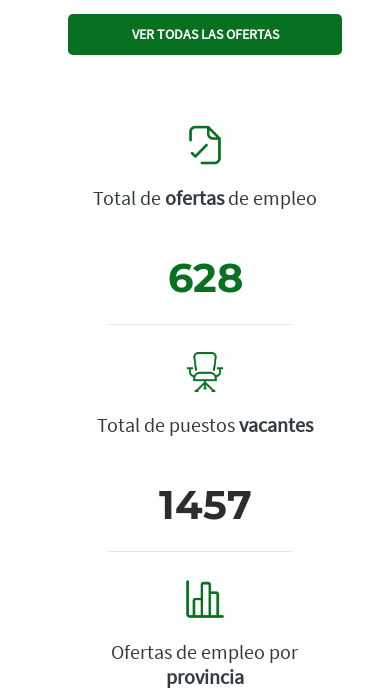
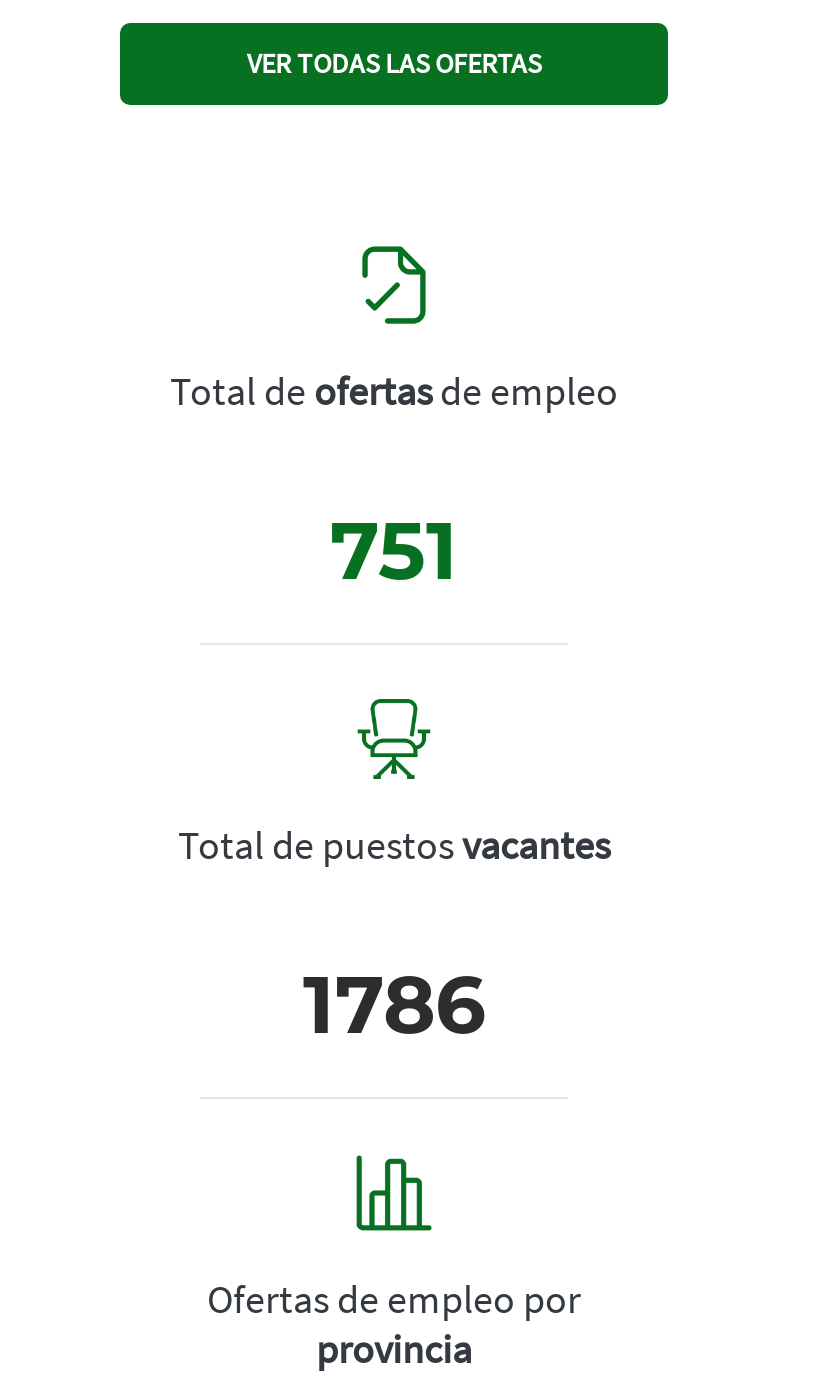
- 628
+ 751

- 1457
+ 1786
